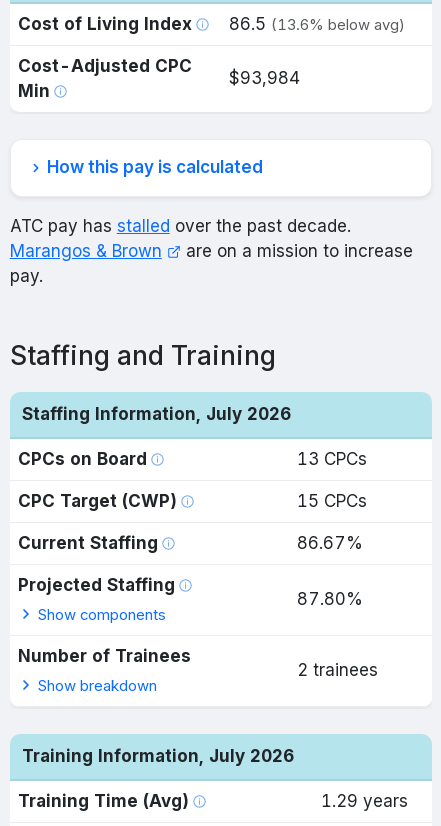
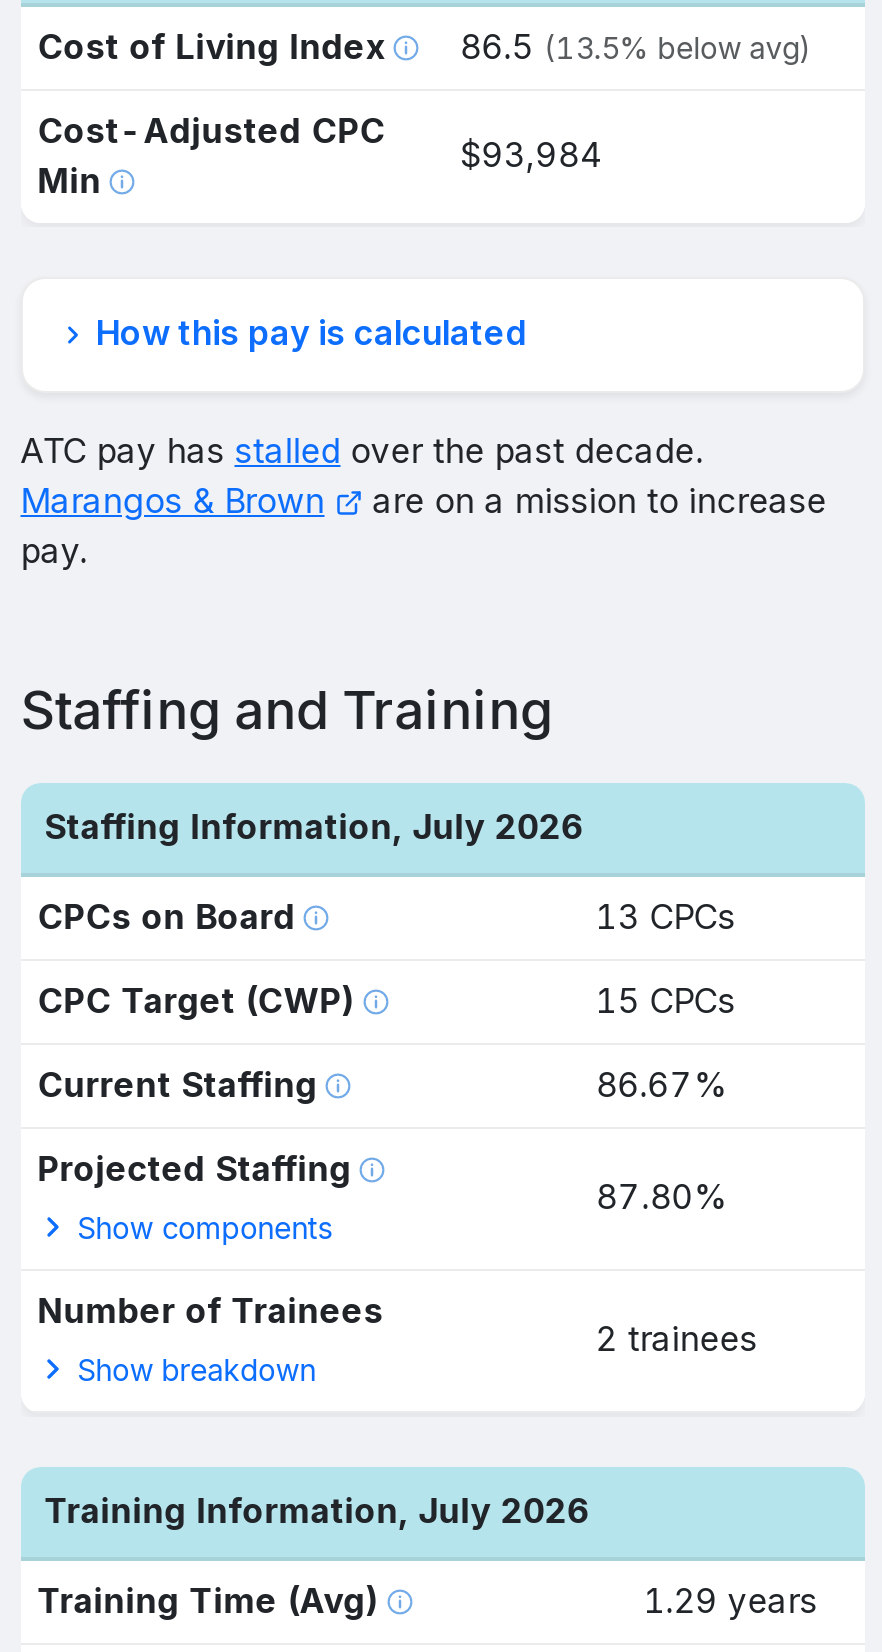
- Cost of Living Index 86.5 (13.6% below avg)
+ Cost of Living Index 86.5 (13.5% below avg)
